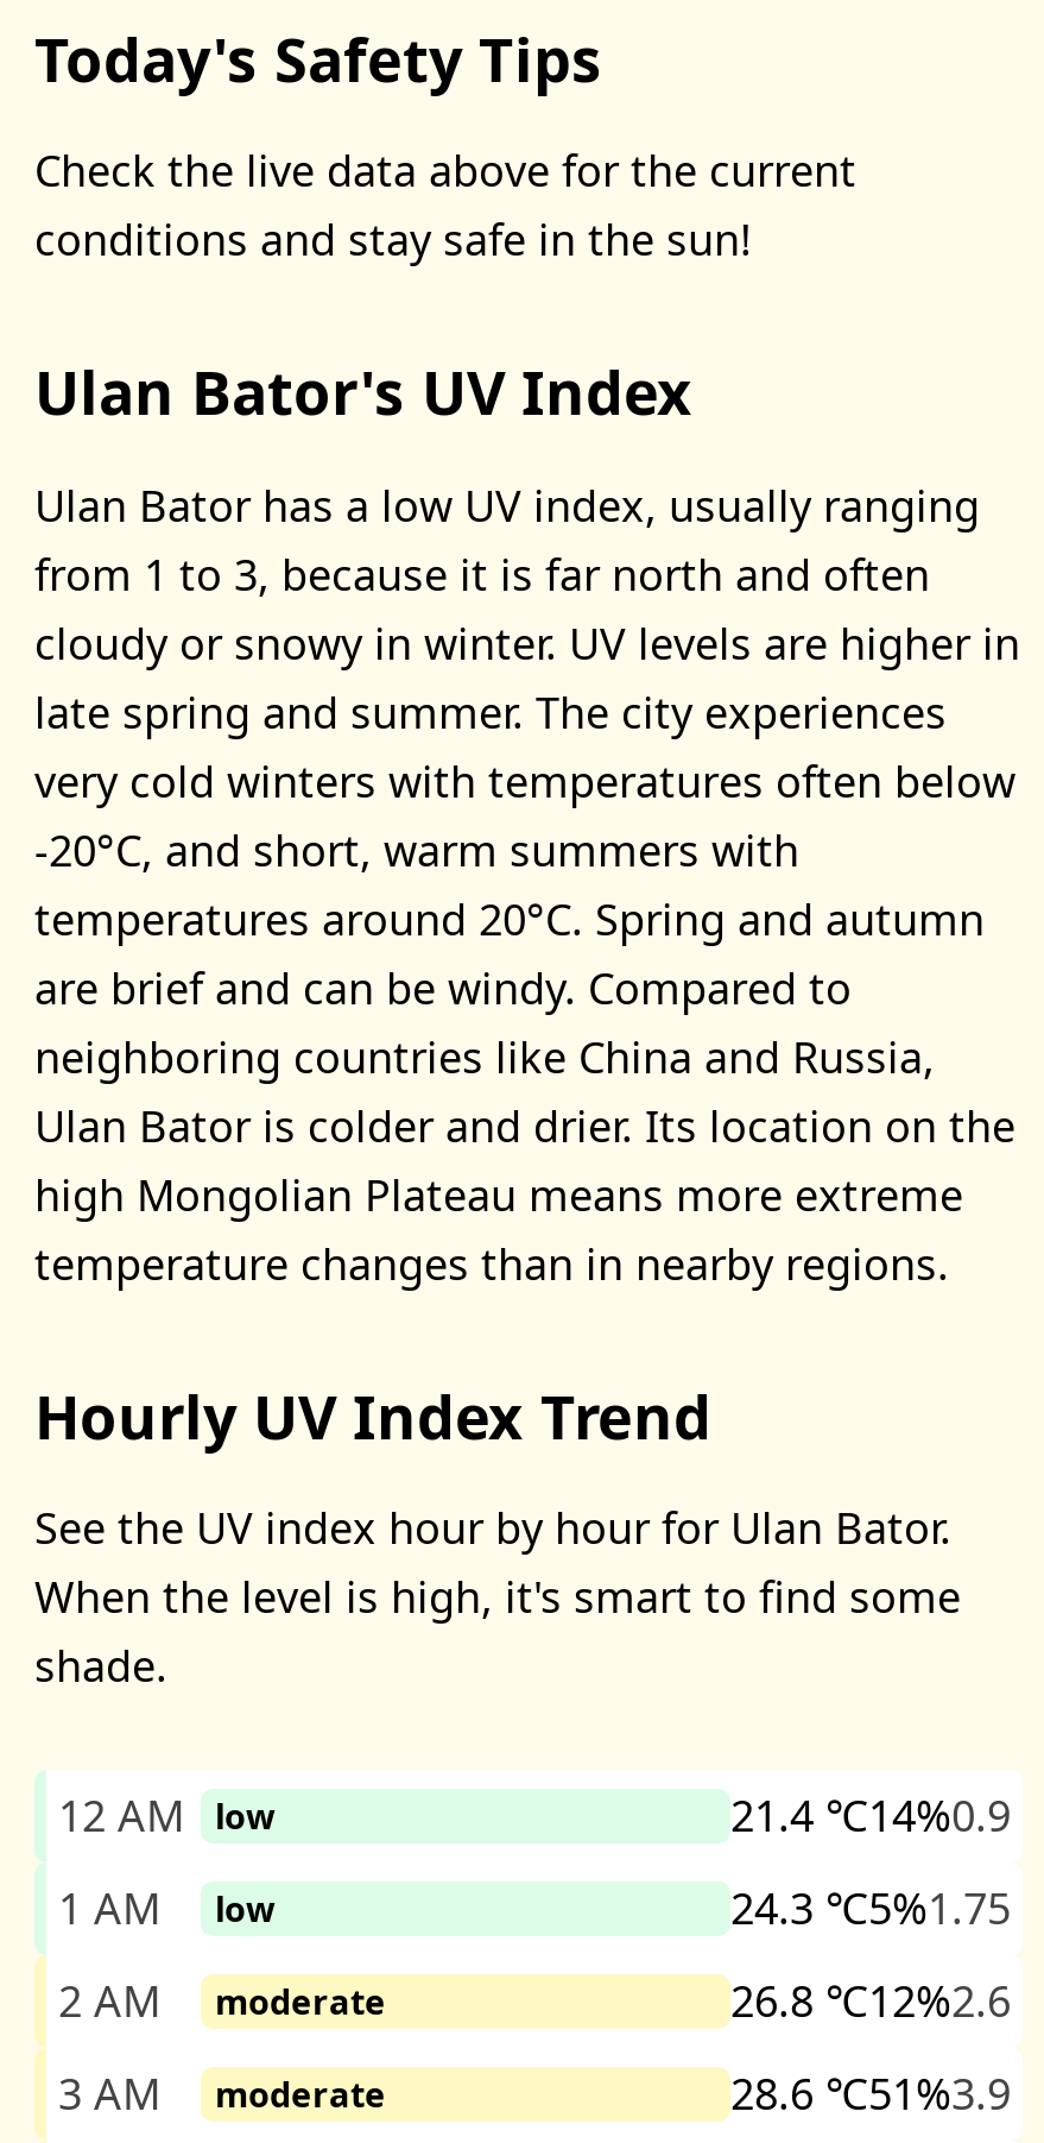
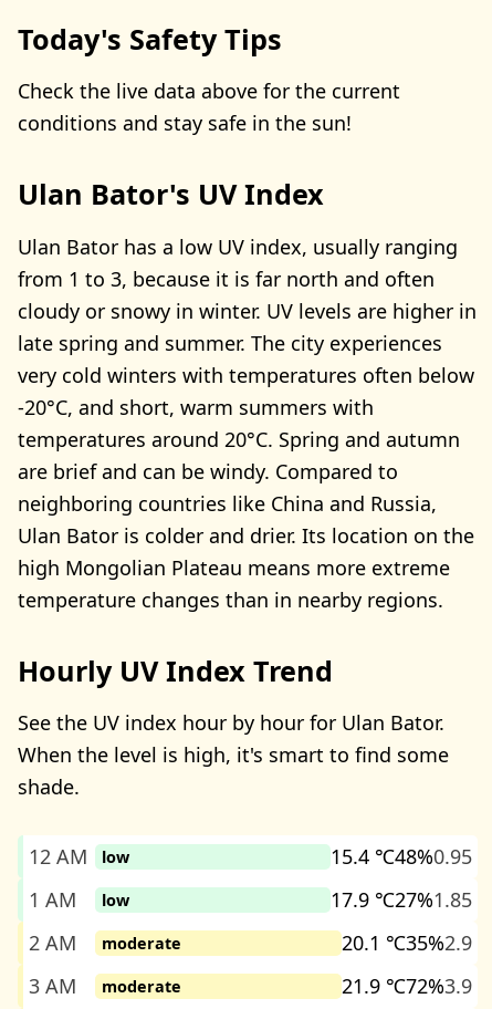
- 21.4 ℃14%0.9
+ 15.4 ℃48%0.95

- 24.3 ℃5%1.75
+ 17.9 ℃27%1.85

- 26.8 ℃12%2.6
+ 20.1 ℃35%2.9

- 28.6 ℃51%3.9
+ 21.9 ℃72%3.9
